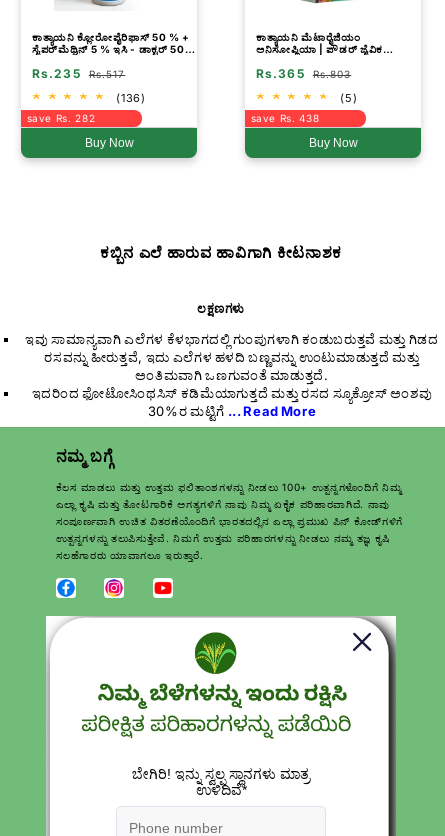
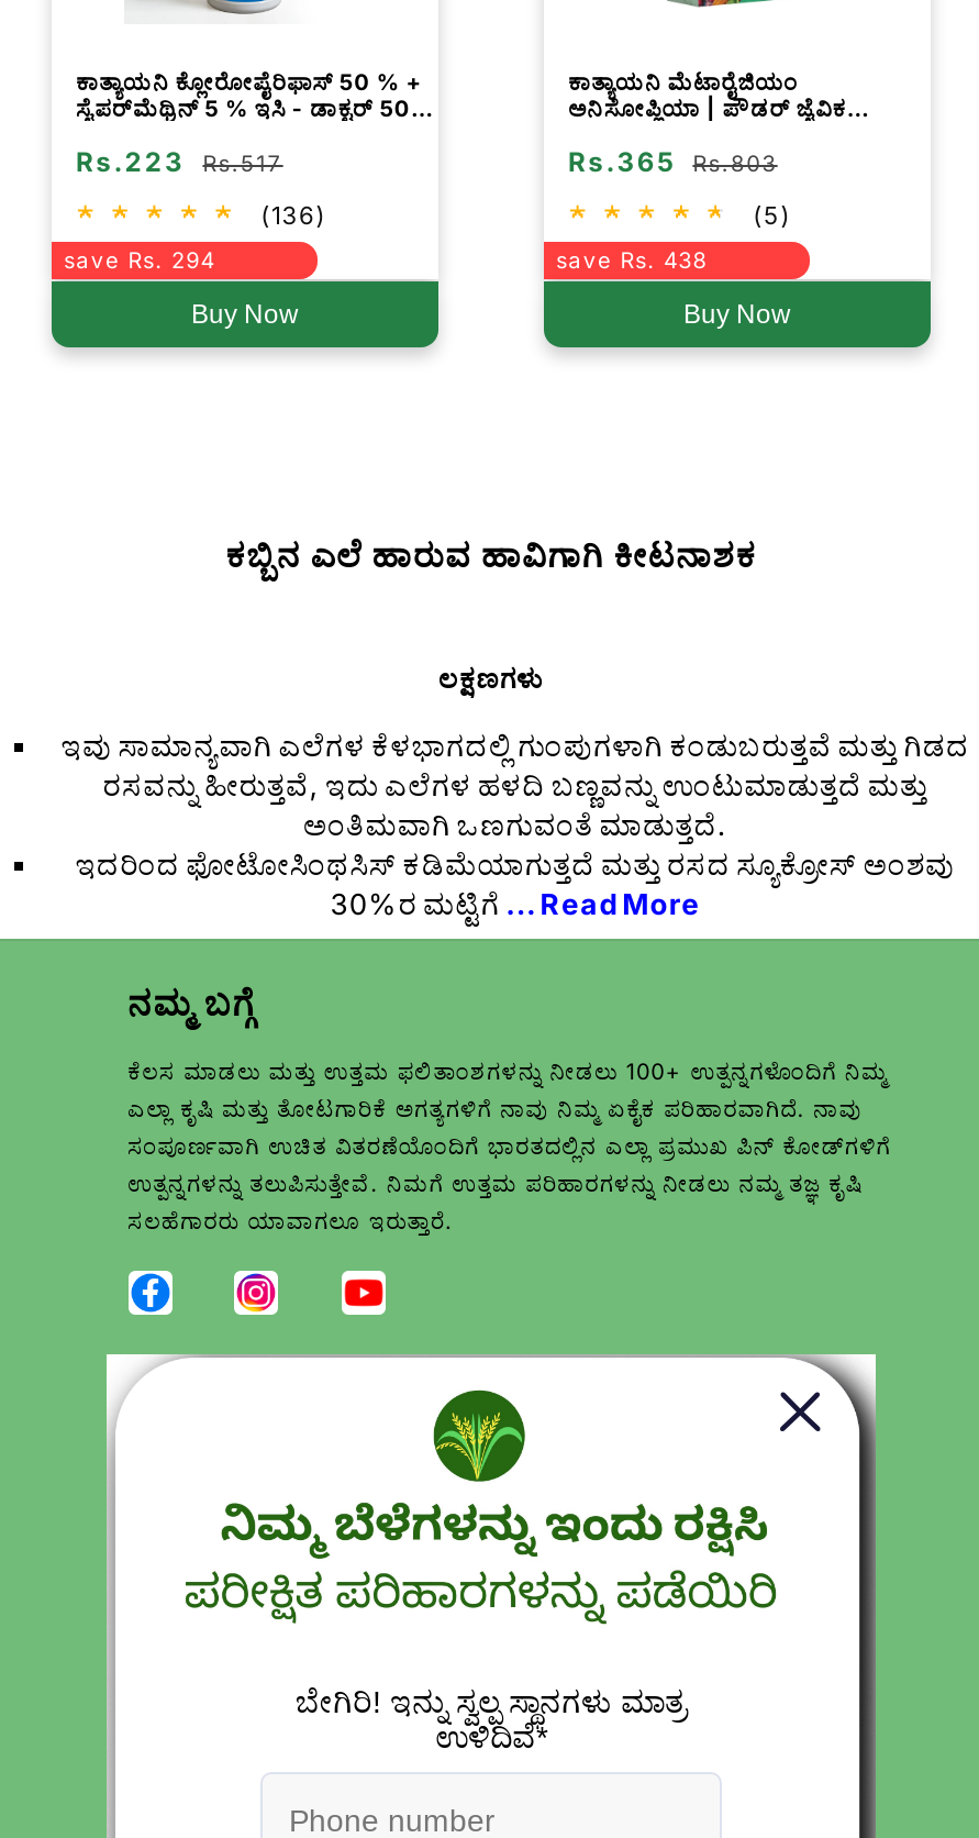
- Rs.235
+ Rs.223

- save Rs. 282
+ save Rs. 294
